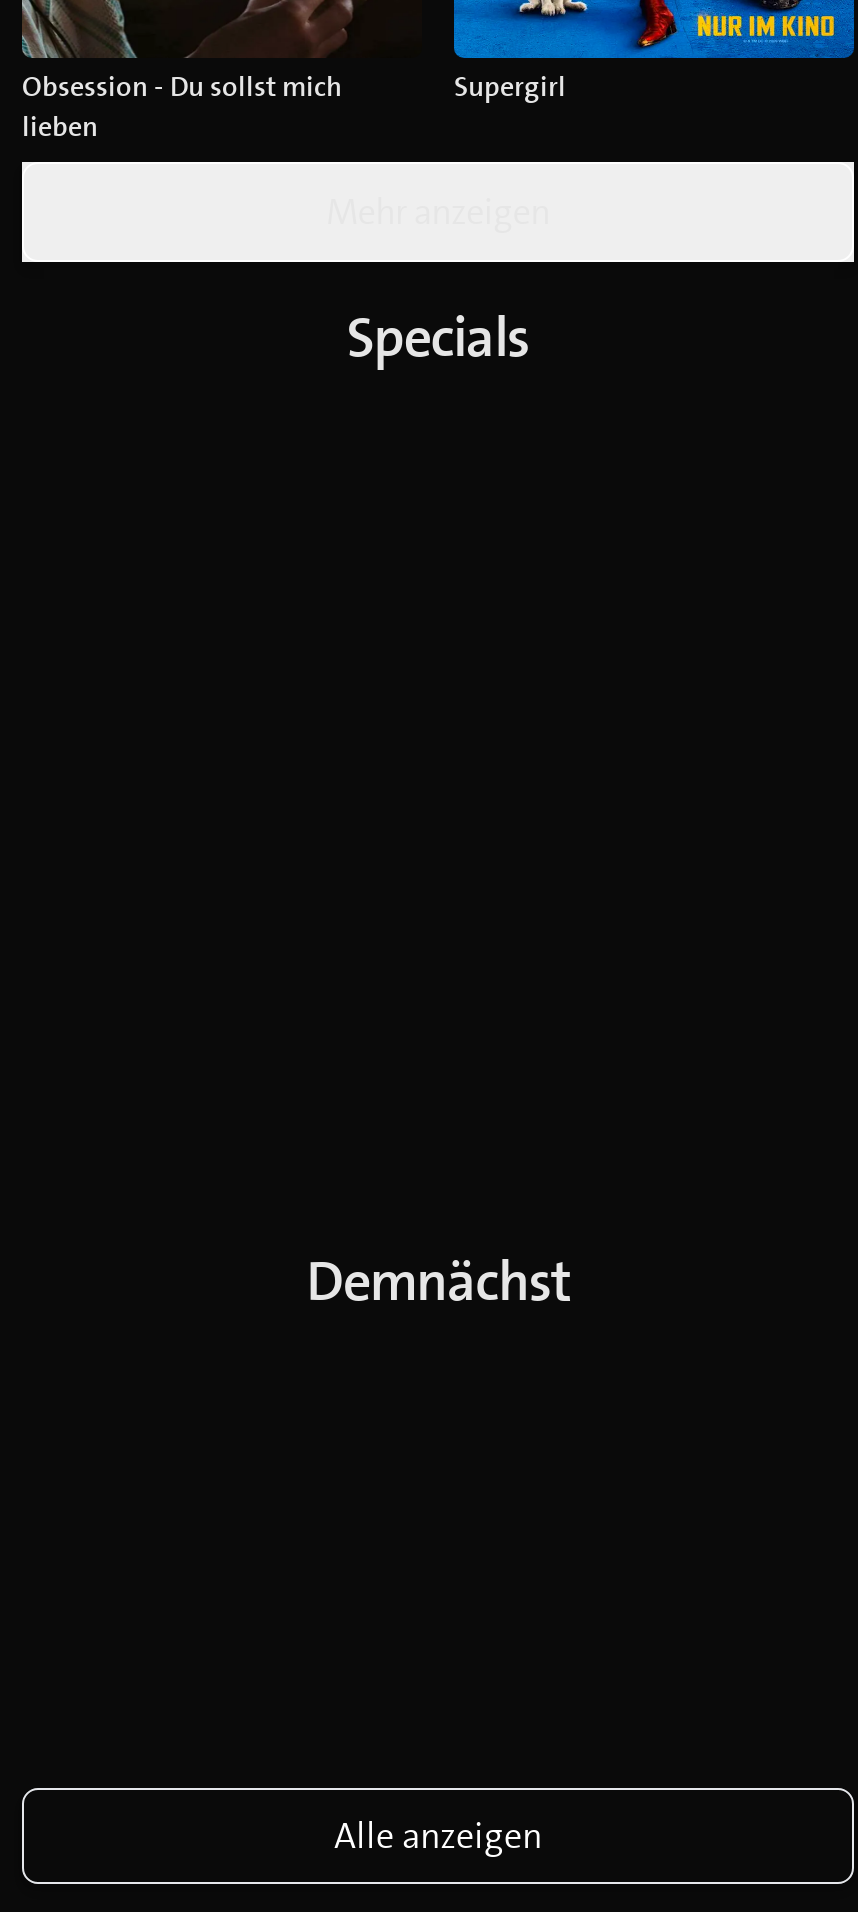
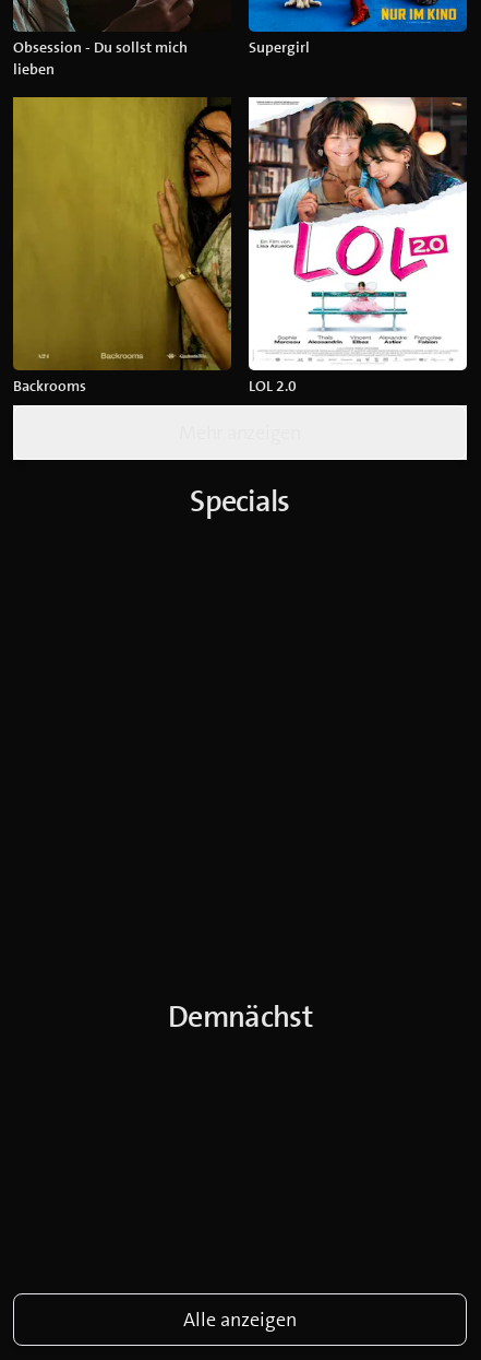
+ [image]
+ Backrooms
+ LOL 2.0

+ [image]
